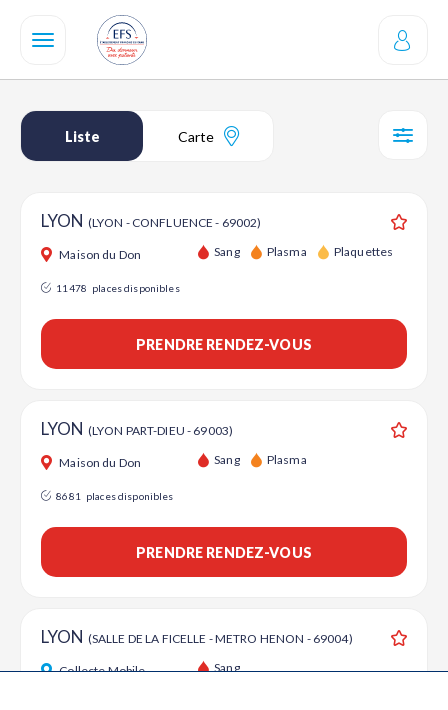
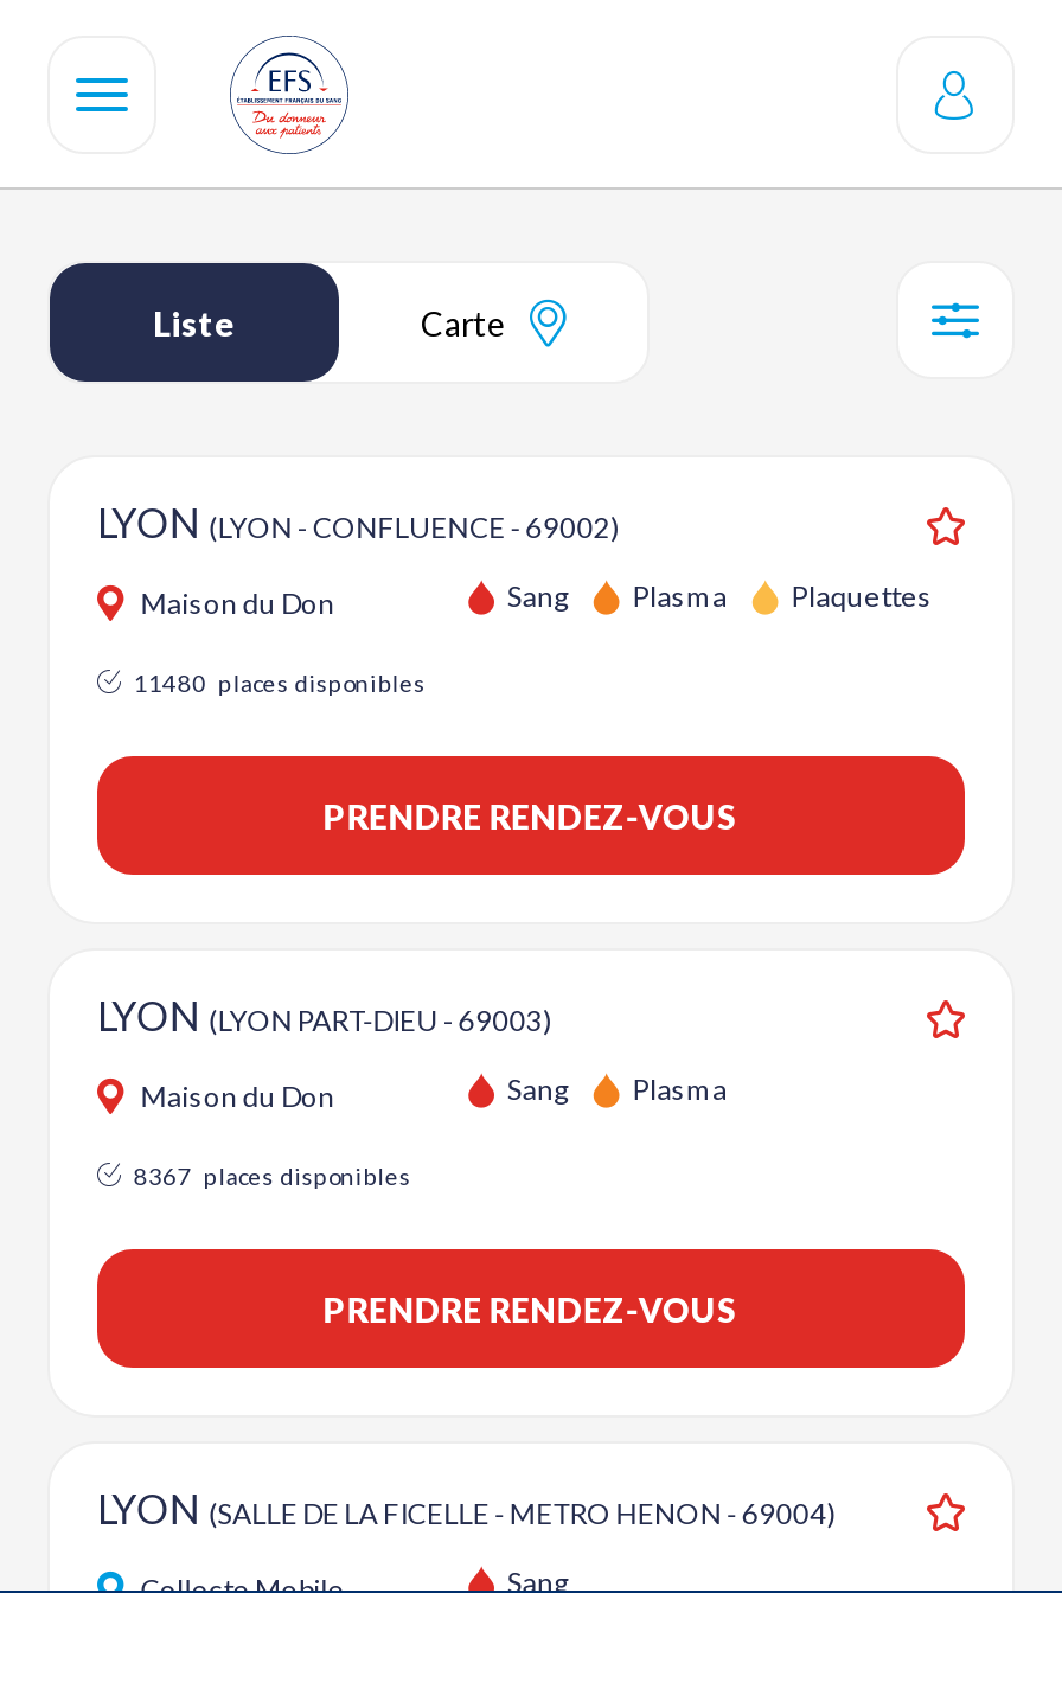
- 11478 places disponibles
+ 11480 places disponibles

- 8681 places disponibles
+ 8367 places disponibles
